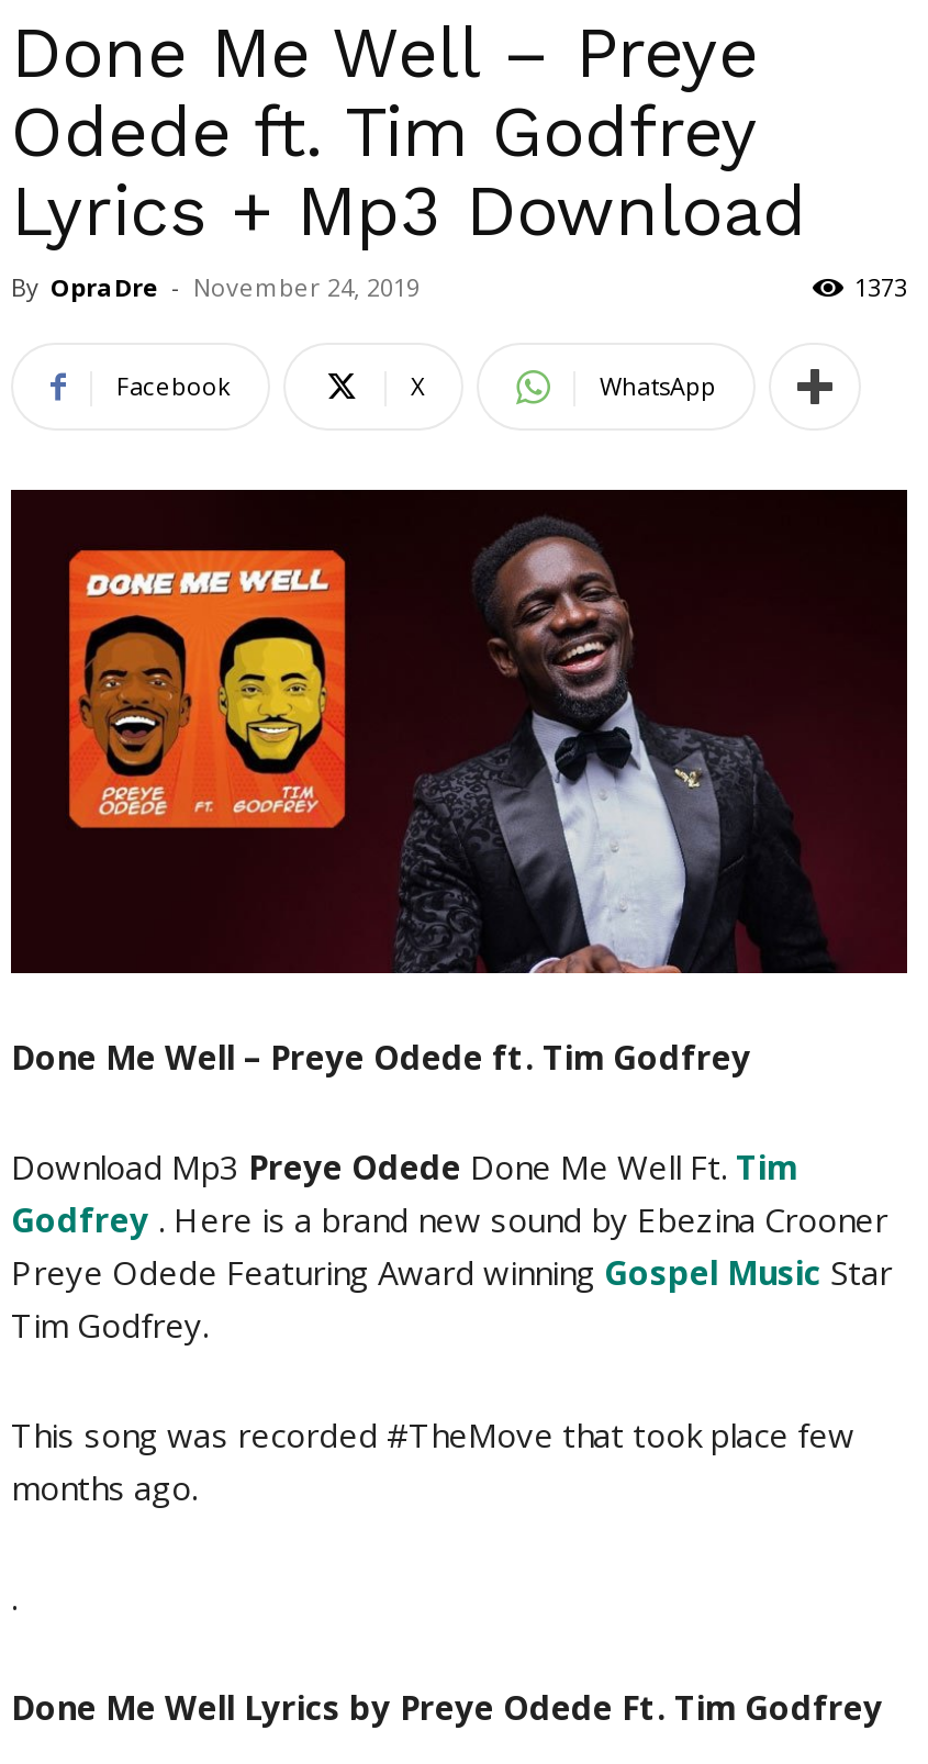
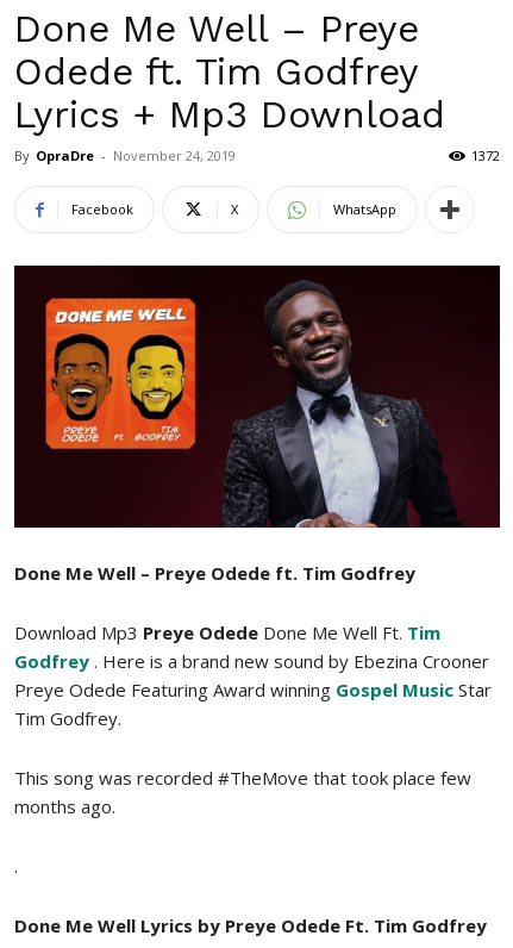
- 1373
+ 1372
